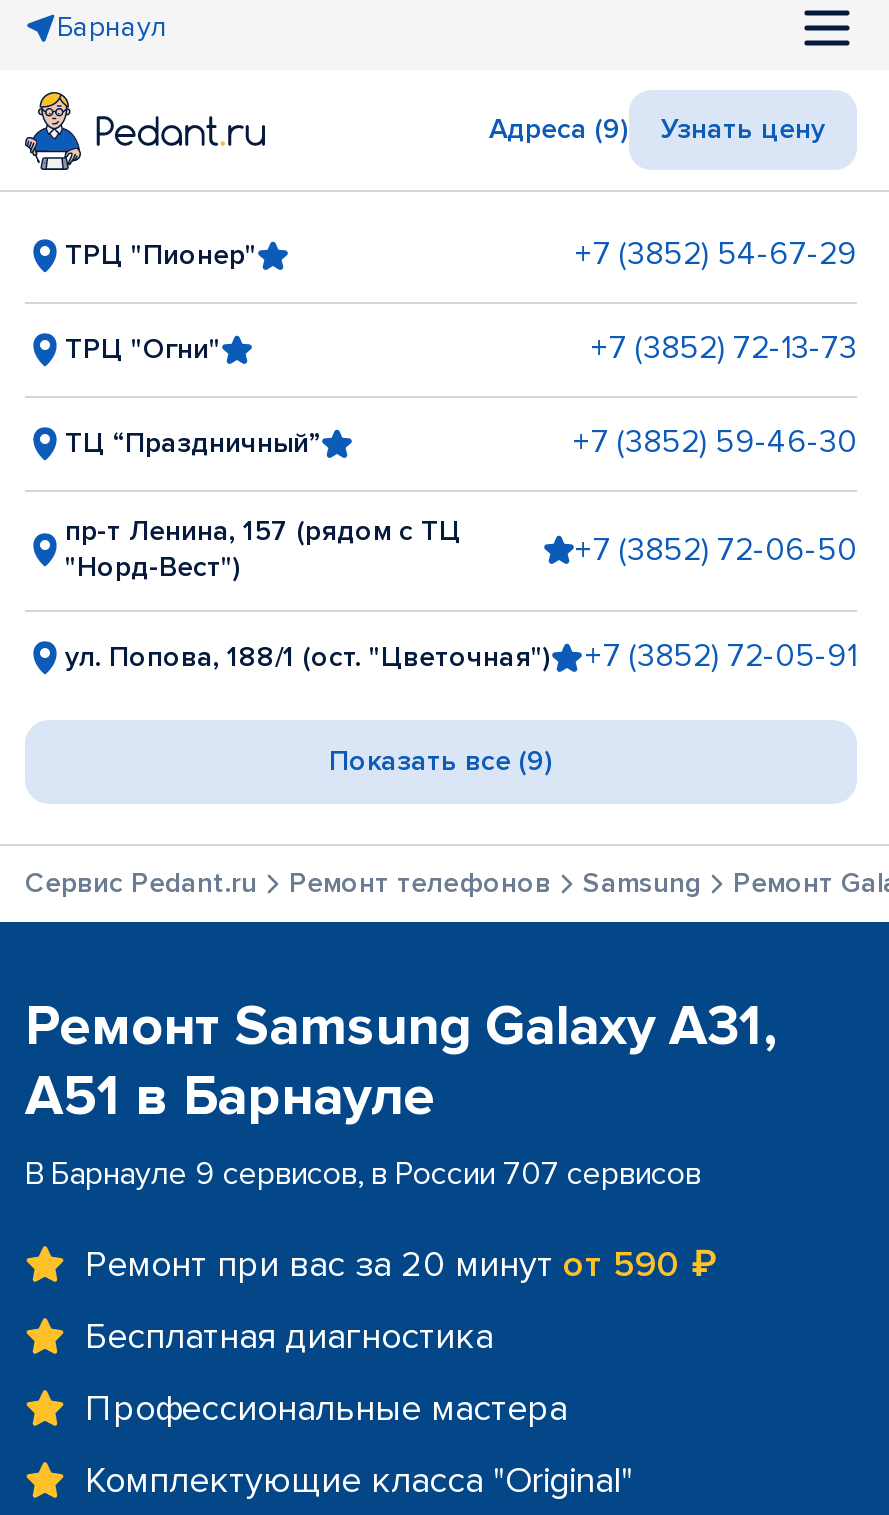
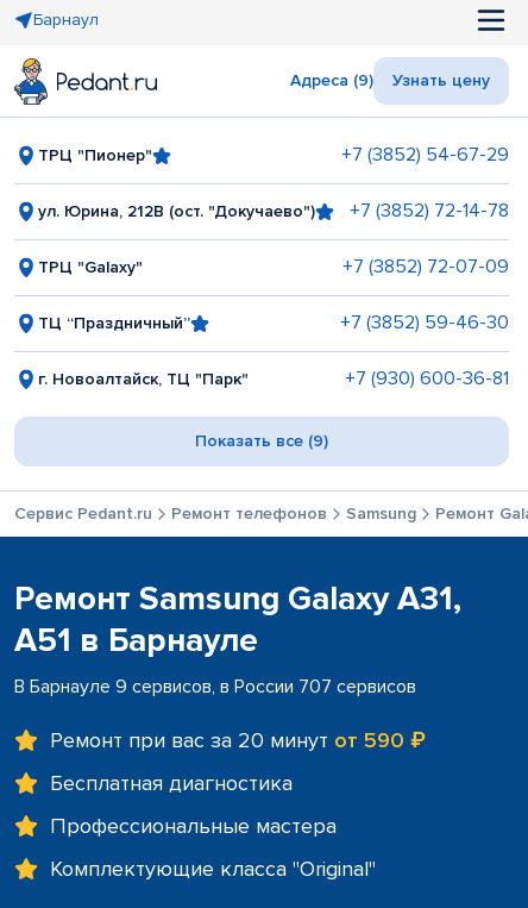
- ТРЦ "Огни"
- +7 (3852) 72-13-73
+ ул. Юрина, 212В (ост. "Докучаево")
+ +7 (3852) 72-14-78
+ ТРЦ "Galaxy"
+ +7 (3852) 72-07-09

moved down: ТЦ “Праздничный” | +7 (3852) 59-46-30

- пр-т Ленина, 157 (рядом с ТЦ
- "Норд-Вест")
- +7 (3852) 72-06-50
- ул. Попова, 188/1 (ост. "Цветочная")
- +7 (3852) 72-05-91
+ г. Новоалтайск, ТЦ "Парк"
+ +7 (930) 600-36-81
